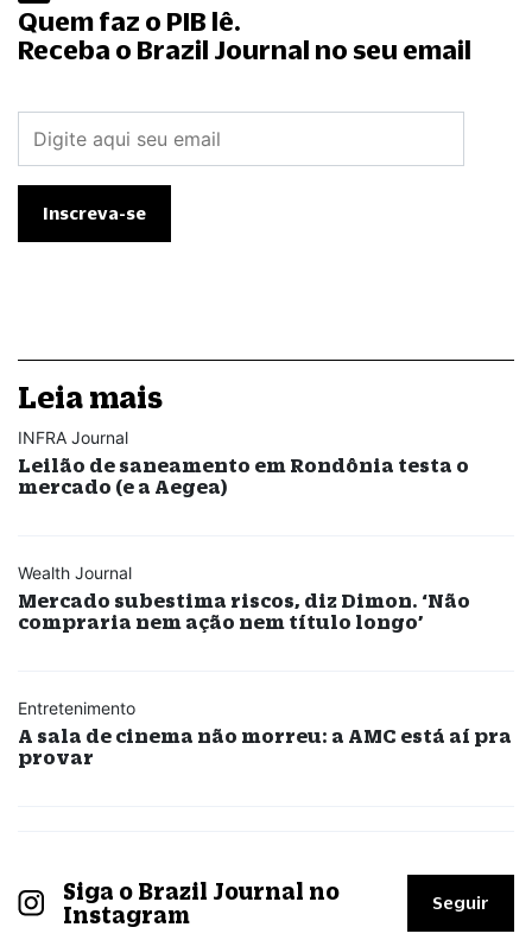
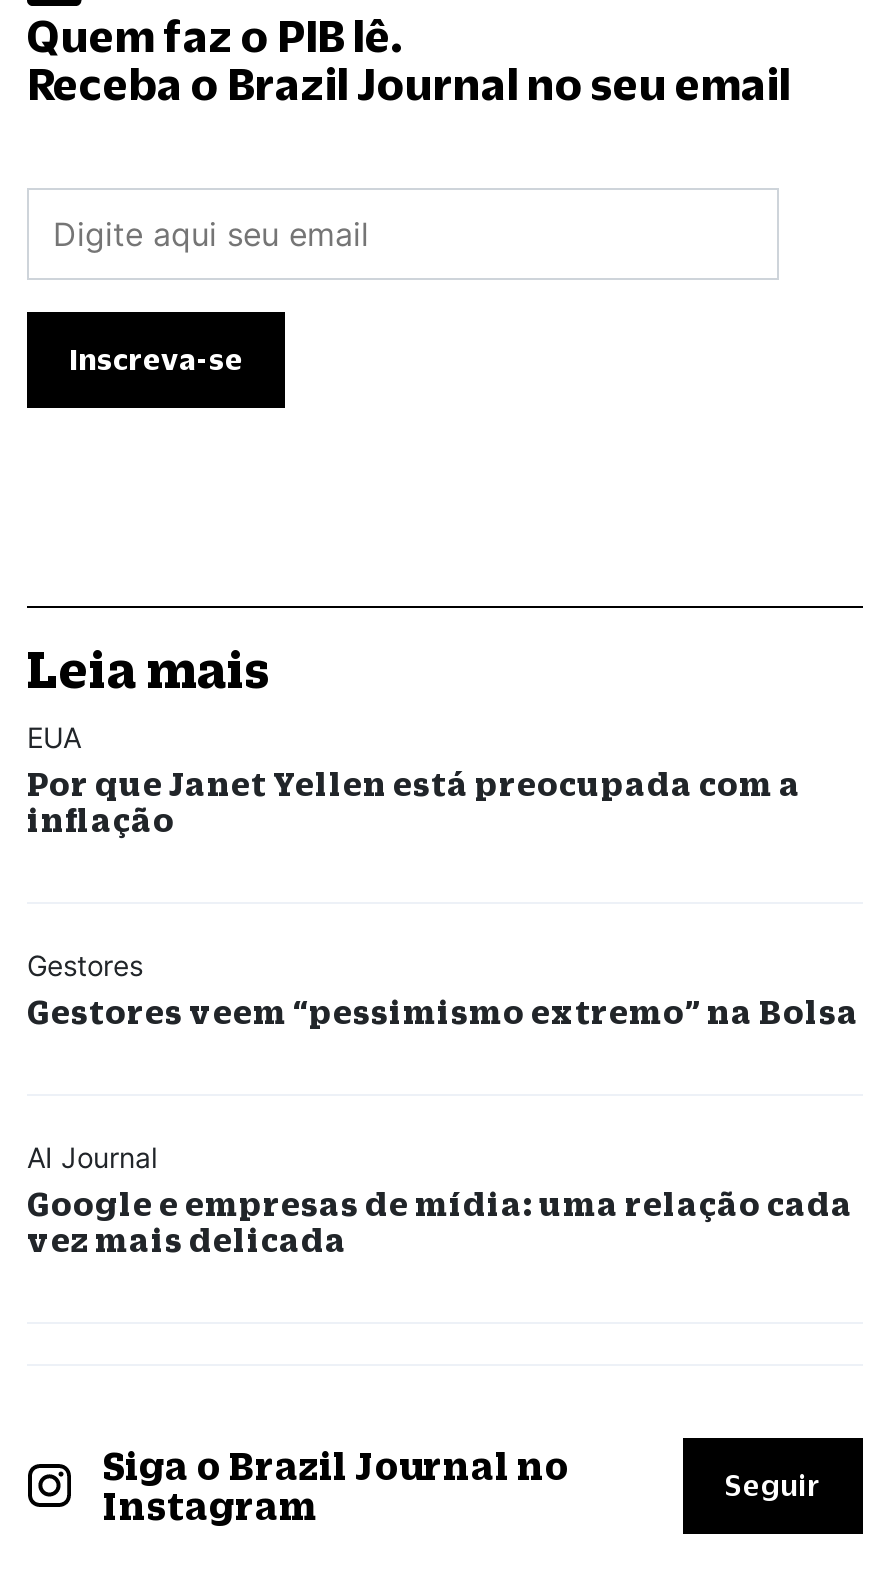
- INFRA Journal
- Leilão de saneamento em Rondônia testa o
- mercado (e a Aegea)
+ EUA
+ Por que Janet Yellen está preocupada com a
+ inflação

- Wealth Journal
- Mercado subestima riscos, diz Dimon. ‘Não
- compraria nem ação nem título longo’
+ Gestores
+ Gestores veem “pessimismo extremo” na Bolsa

- Entretenimento
- A sala de cinema não morreu: a AMC está aí pra
- provar
+ AI Journal
+ Google e empresas de mídia: uma relação cada
+ vez mais delicada
